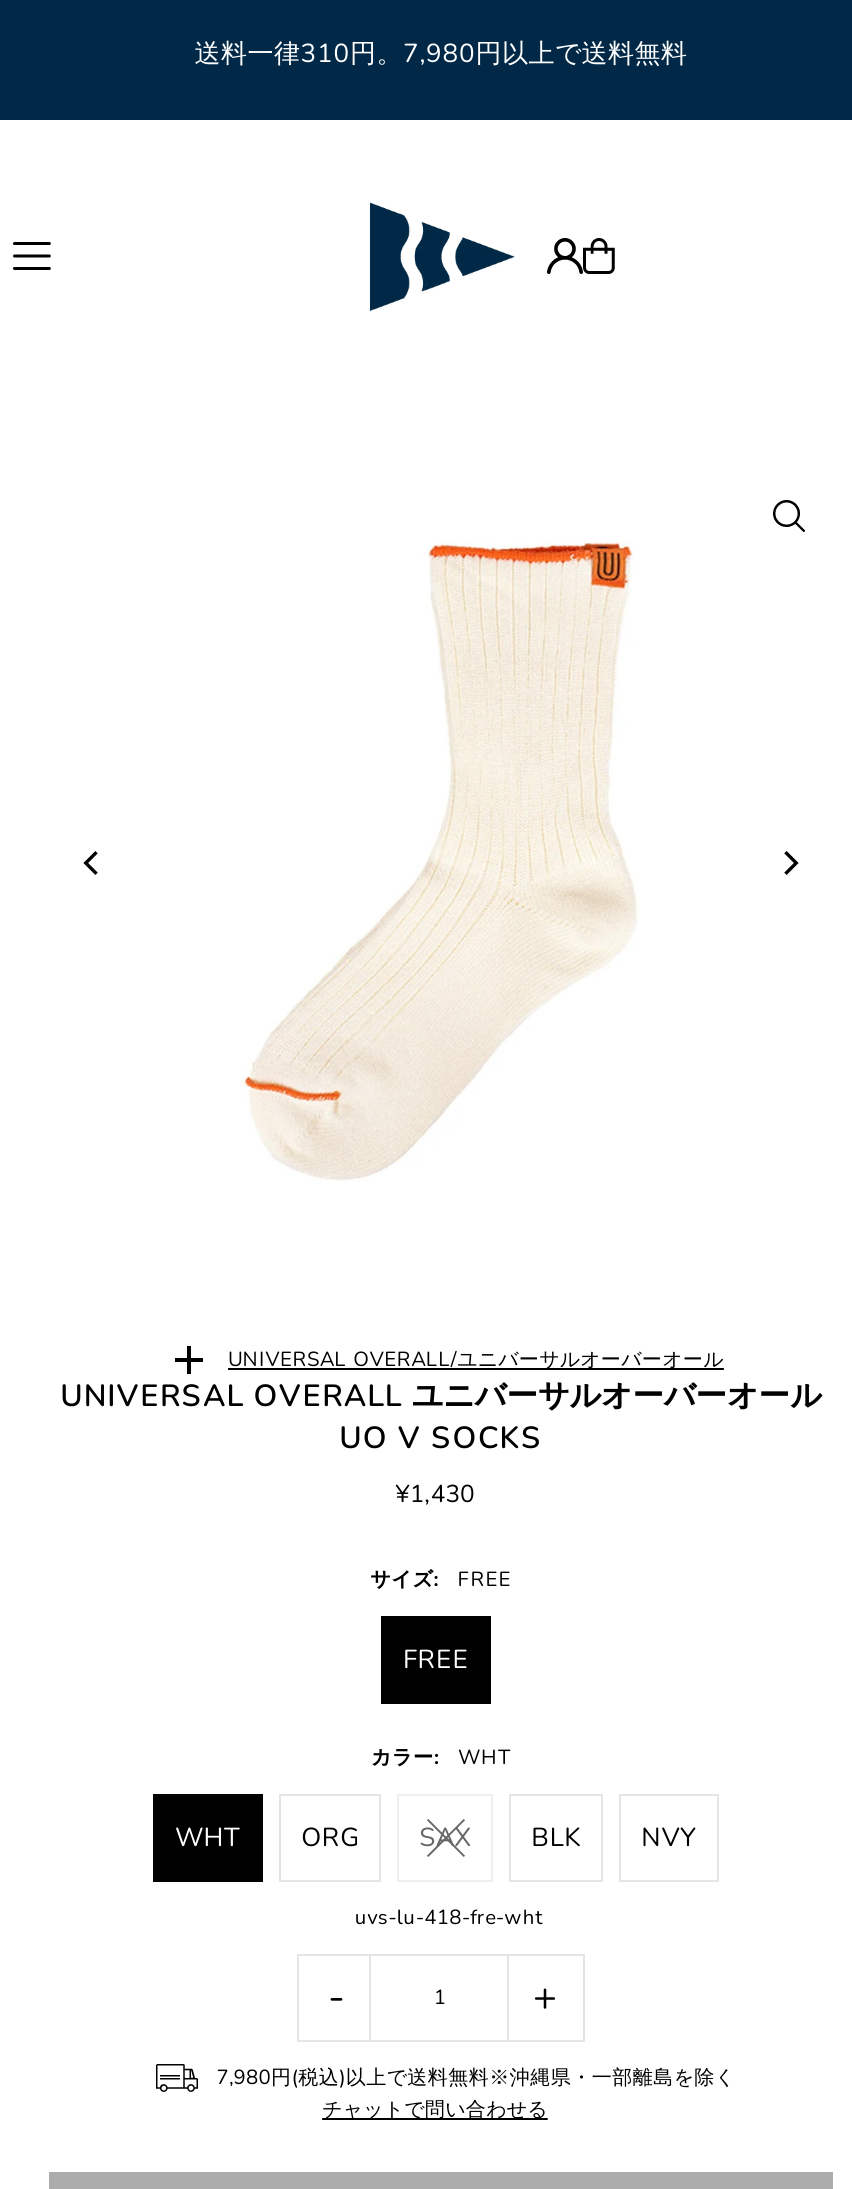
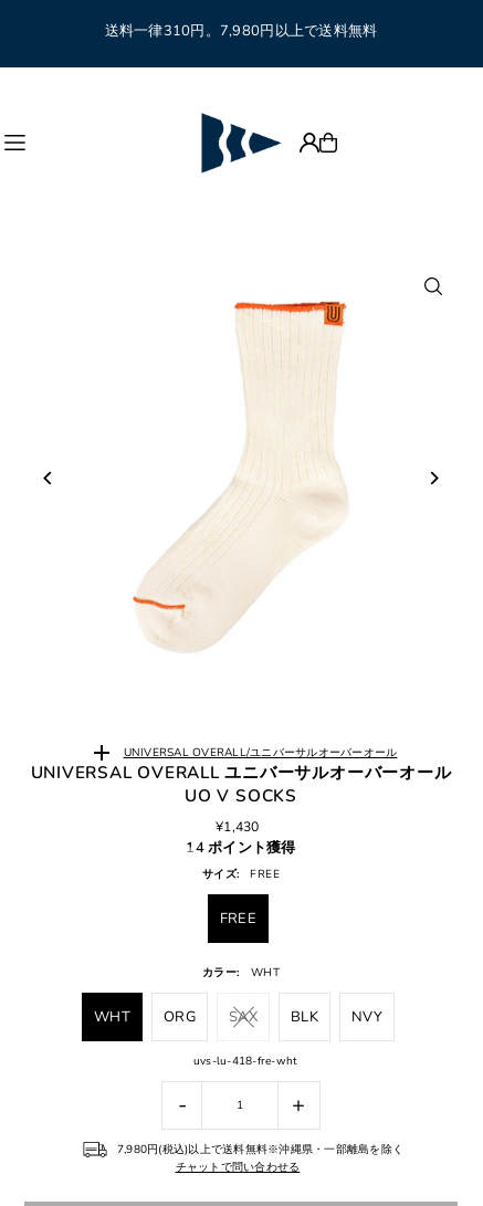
+ 14 ポイント獲得
